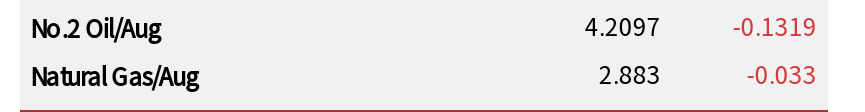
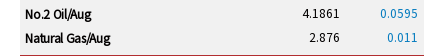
- 4.2097
+ 4.1861

- -0.1319
+ 0.0595

- 2.883
+ 2.876

- -0.033
+ 0.011
